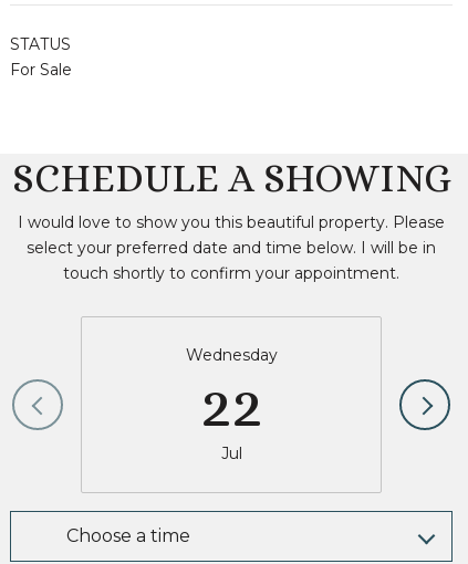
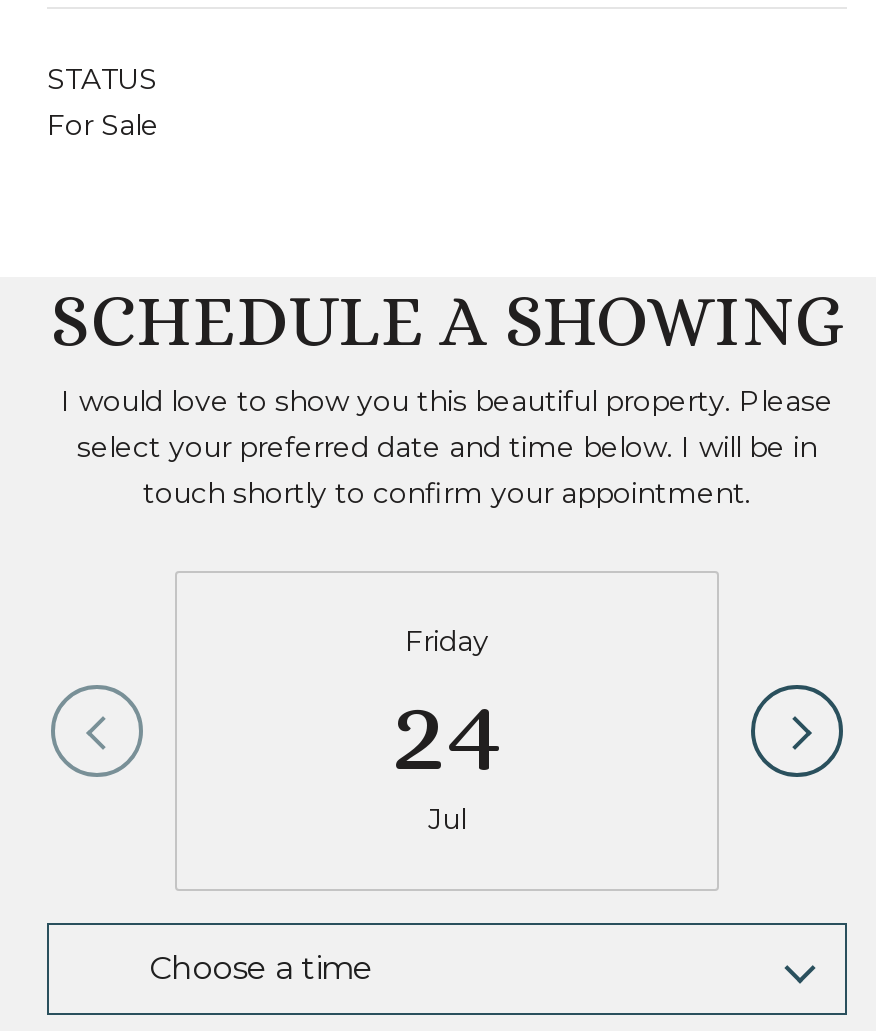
- Wednesday
- 22
+ Friday
+ 24
